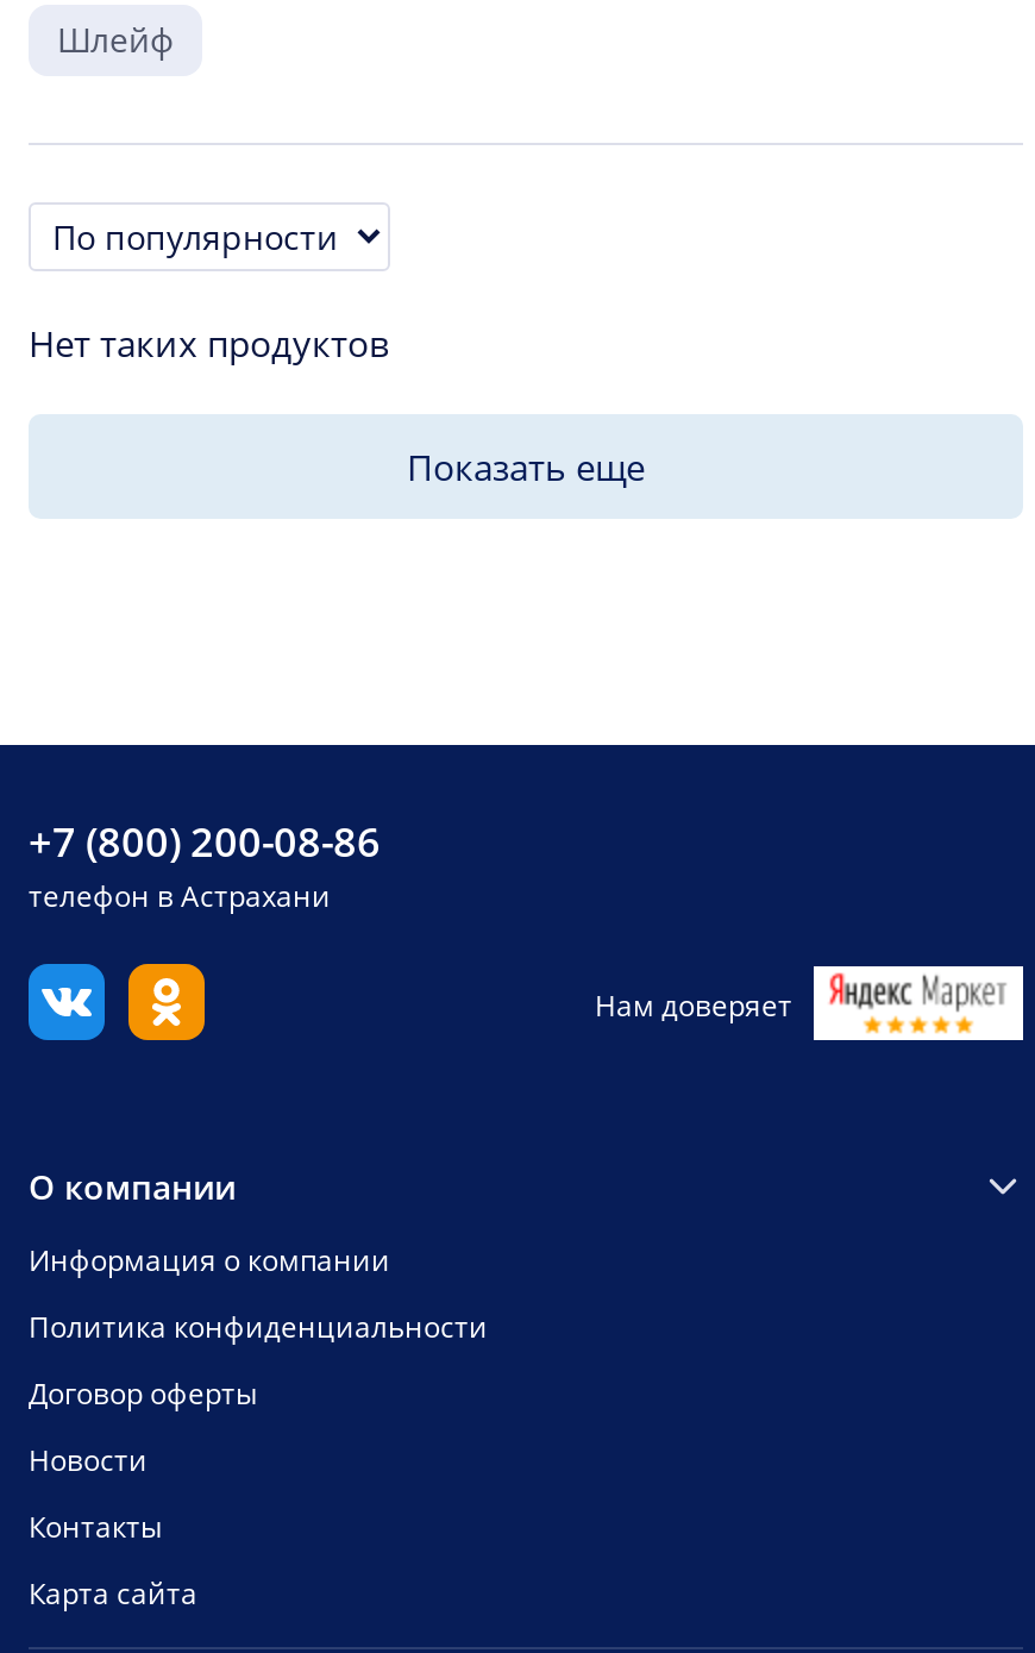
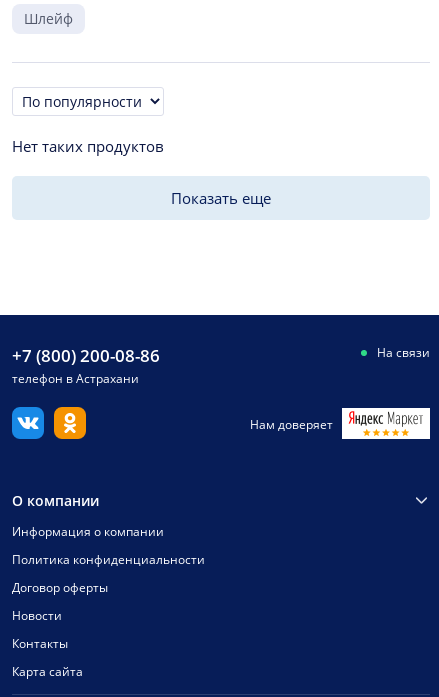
+ На связи
